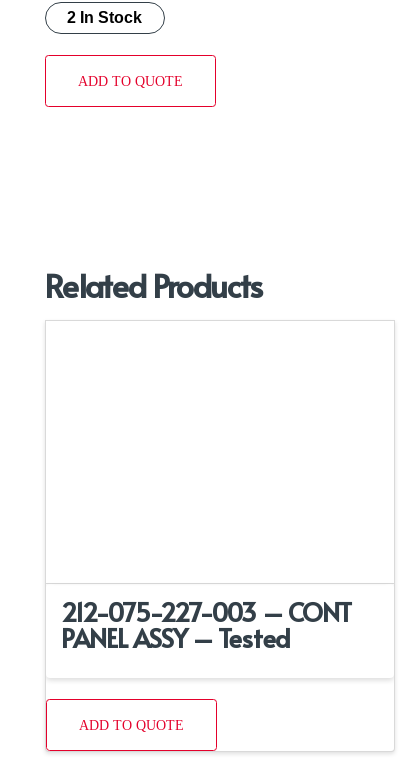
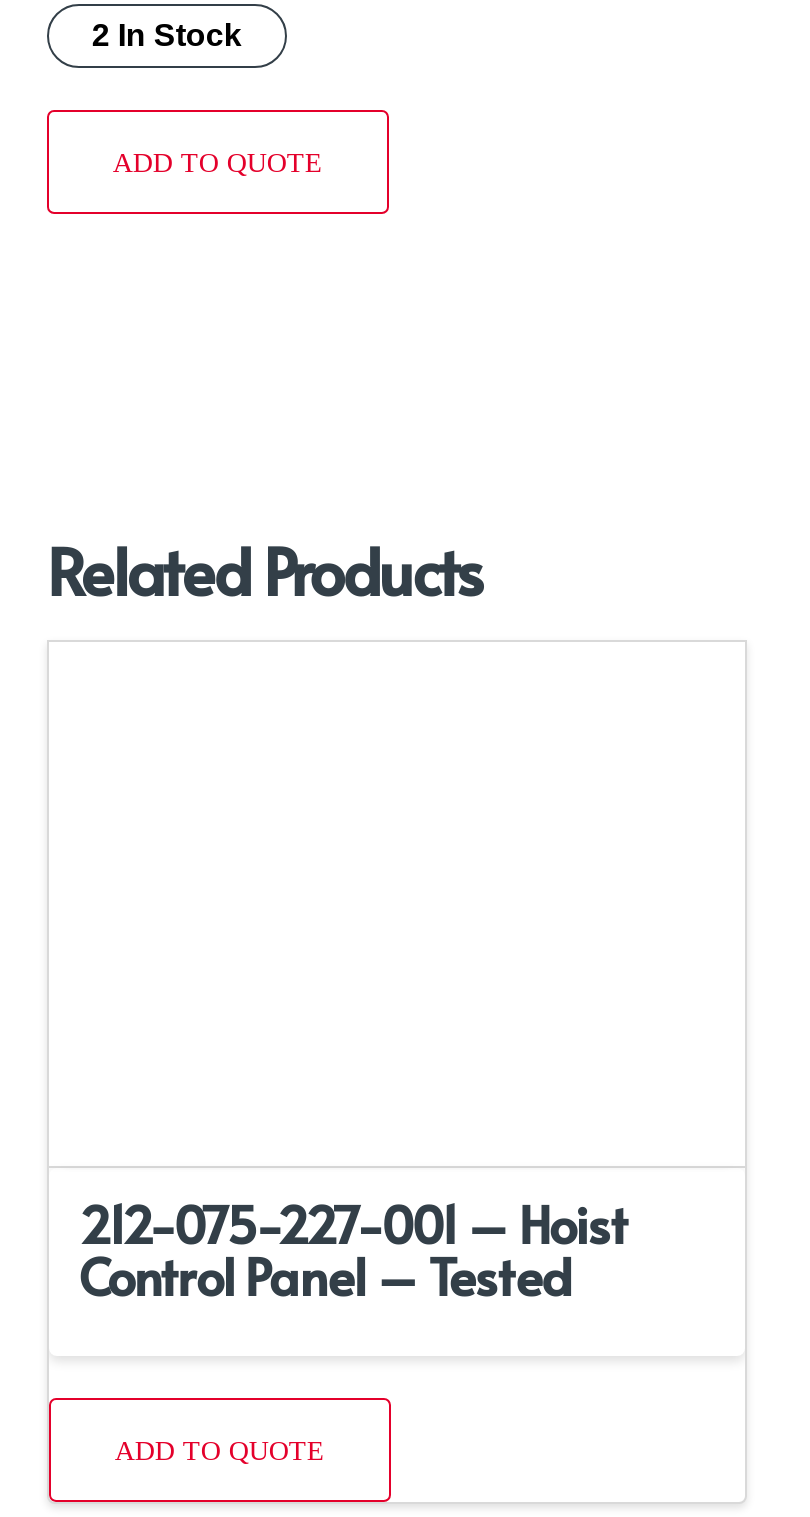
- 212-075-227-003 – CONT
- PANEL ASSY – Tested
+ 212-075-227-001 – Hoist
+ Control Panel – Tested
